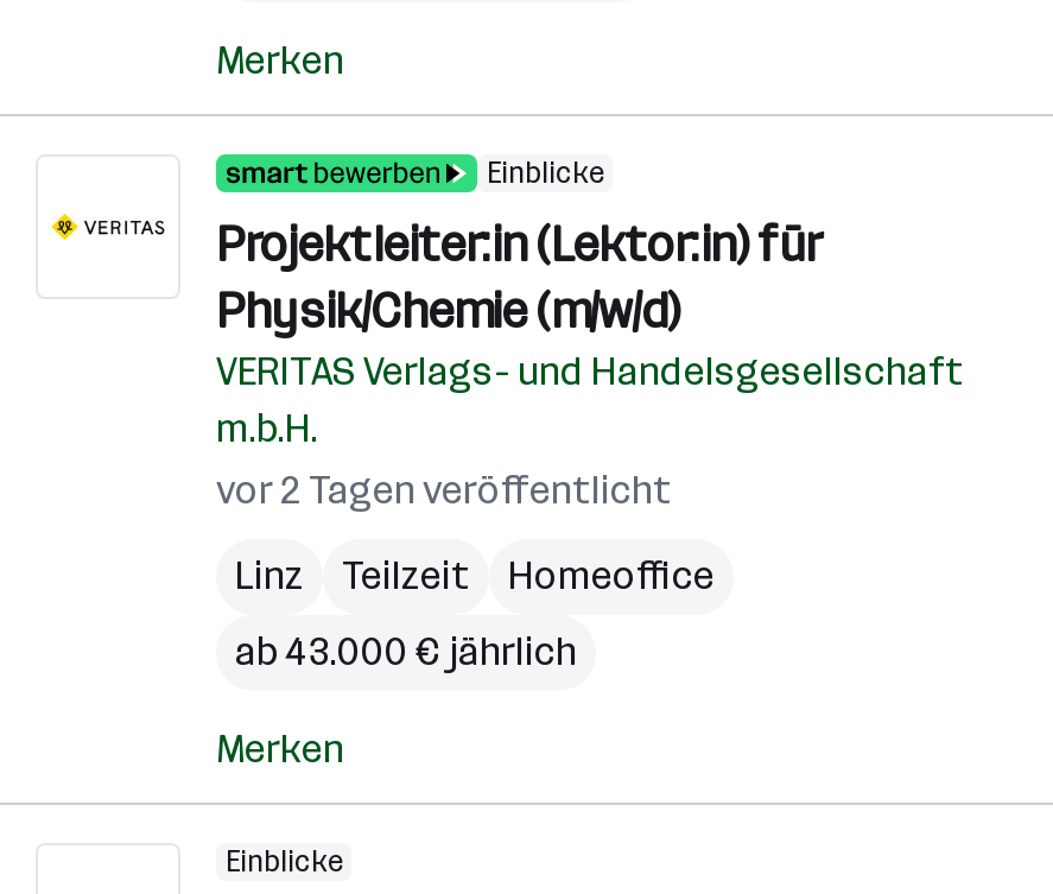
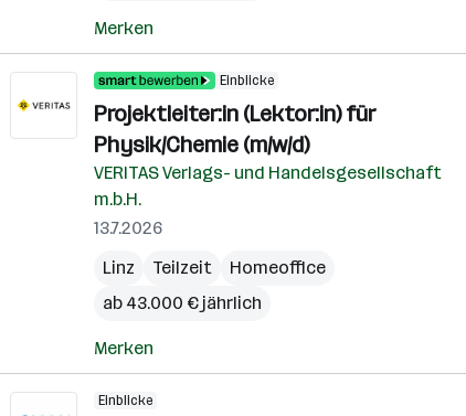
- vor 2 Tagen veröffentlicht
+ 13.7.2026
